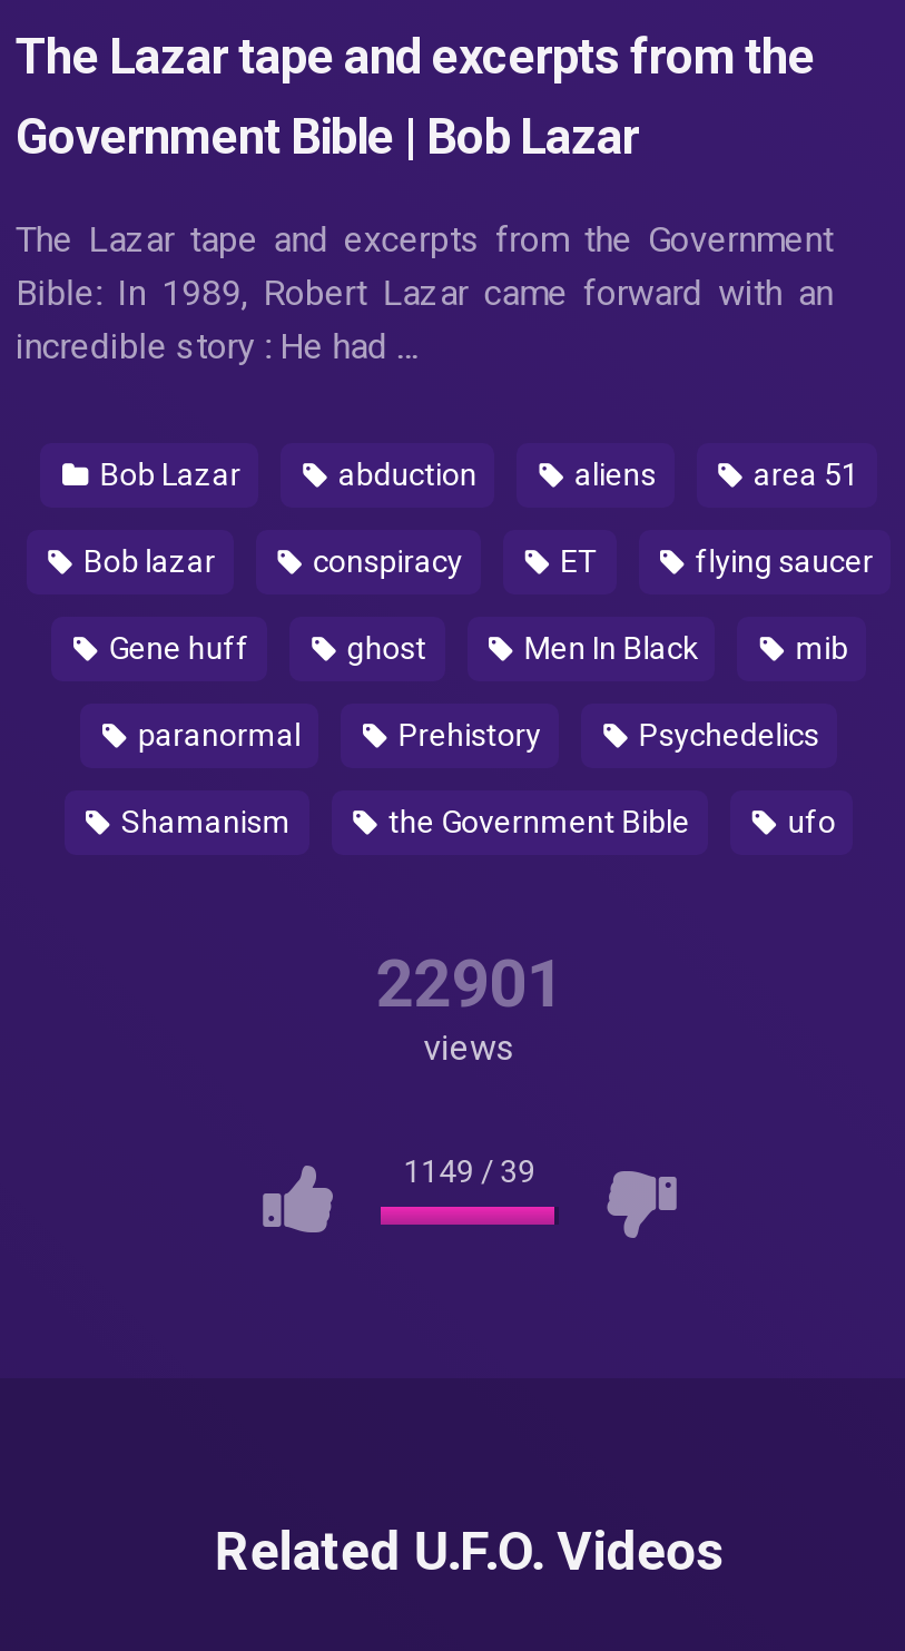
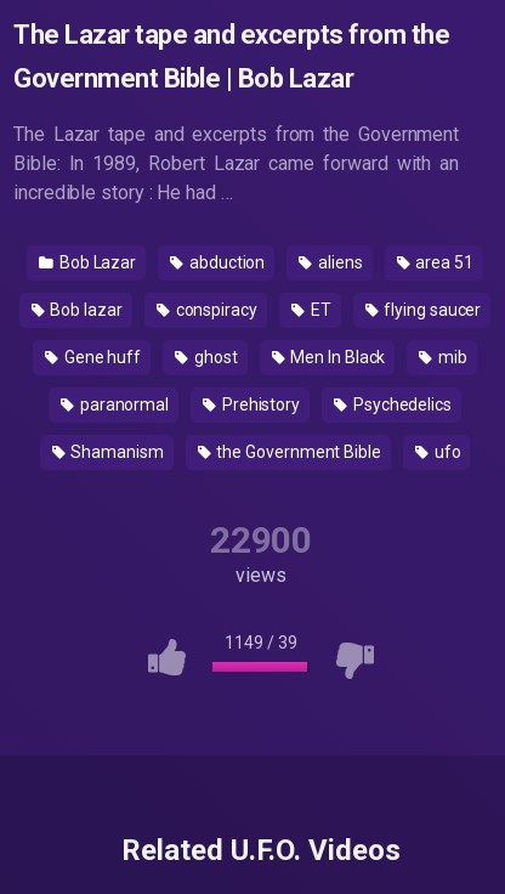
- 22901
+ 22900
